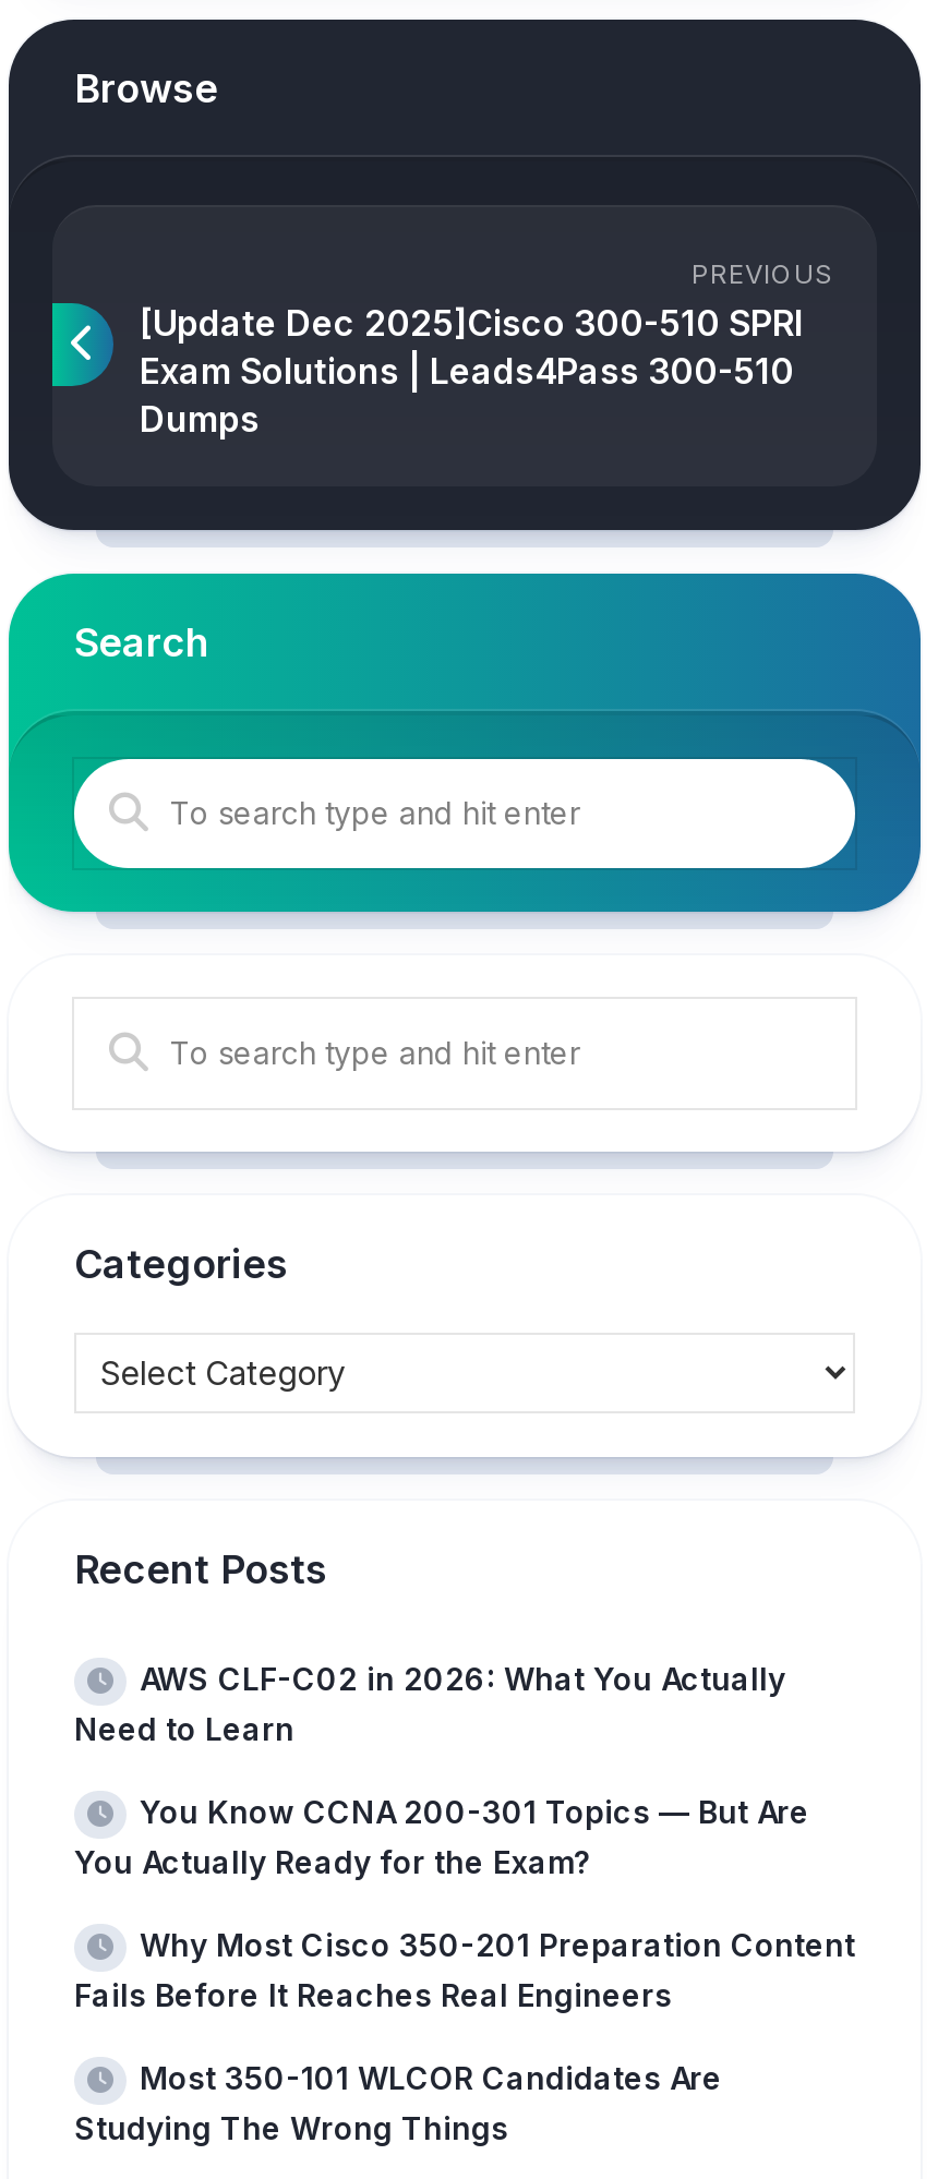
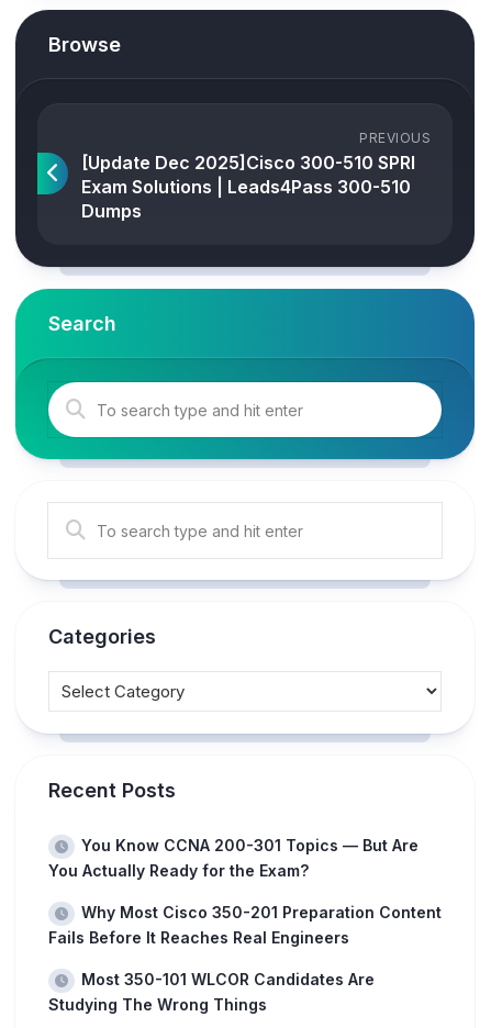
- AWS CLF-C02 in 2026: What You Actually
- Need to Learn
